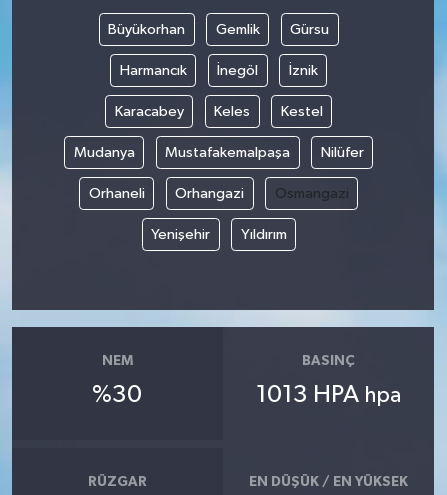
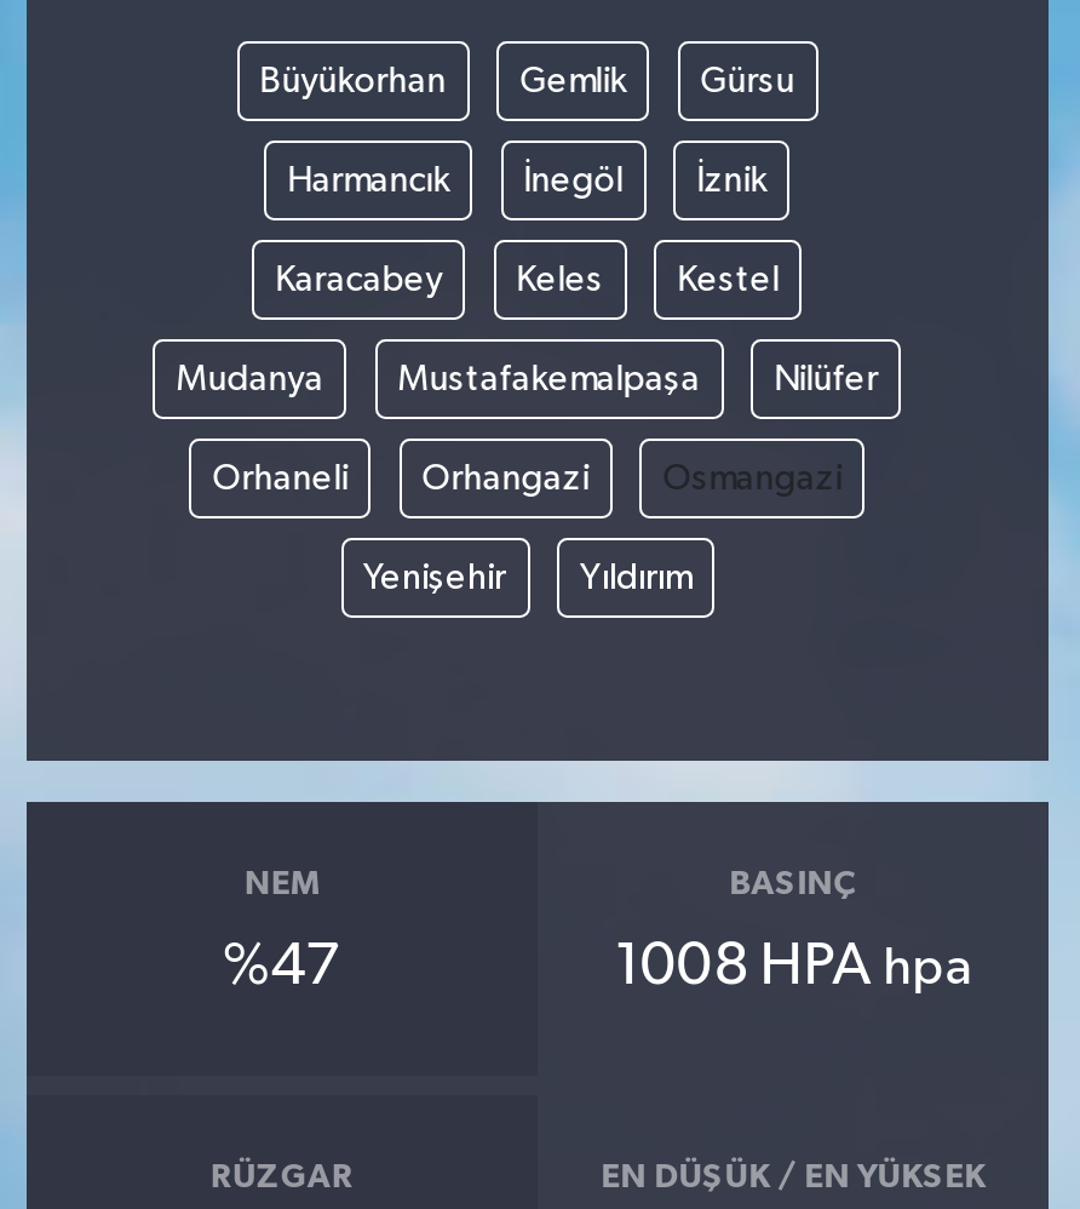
- %30
+ %47

- 1013 HPA hpa
+ 1008 HPA hpa
